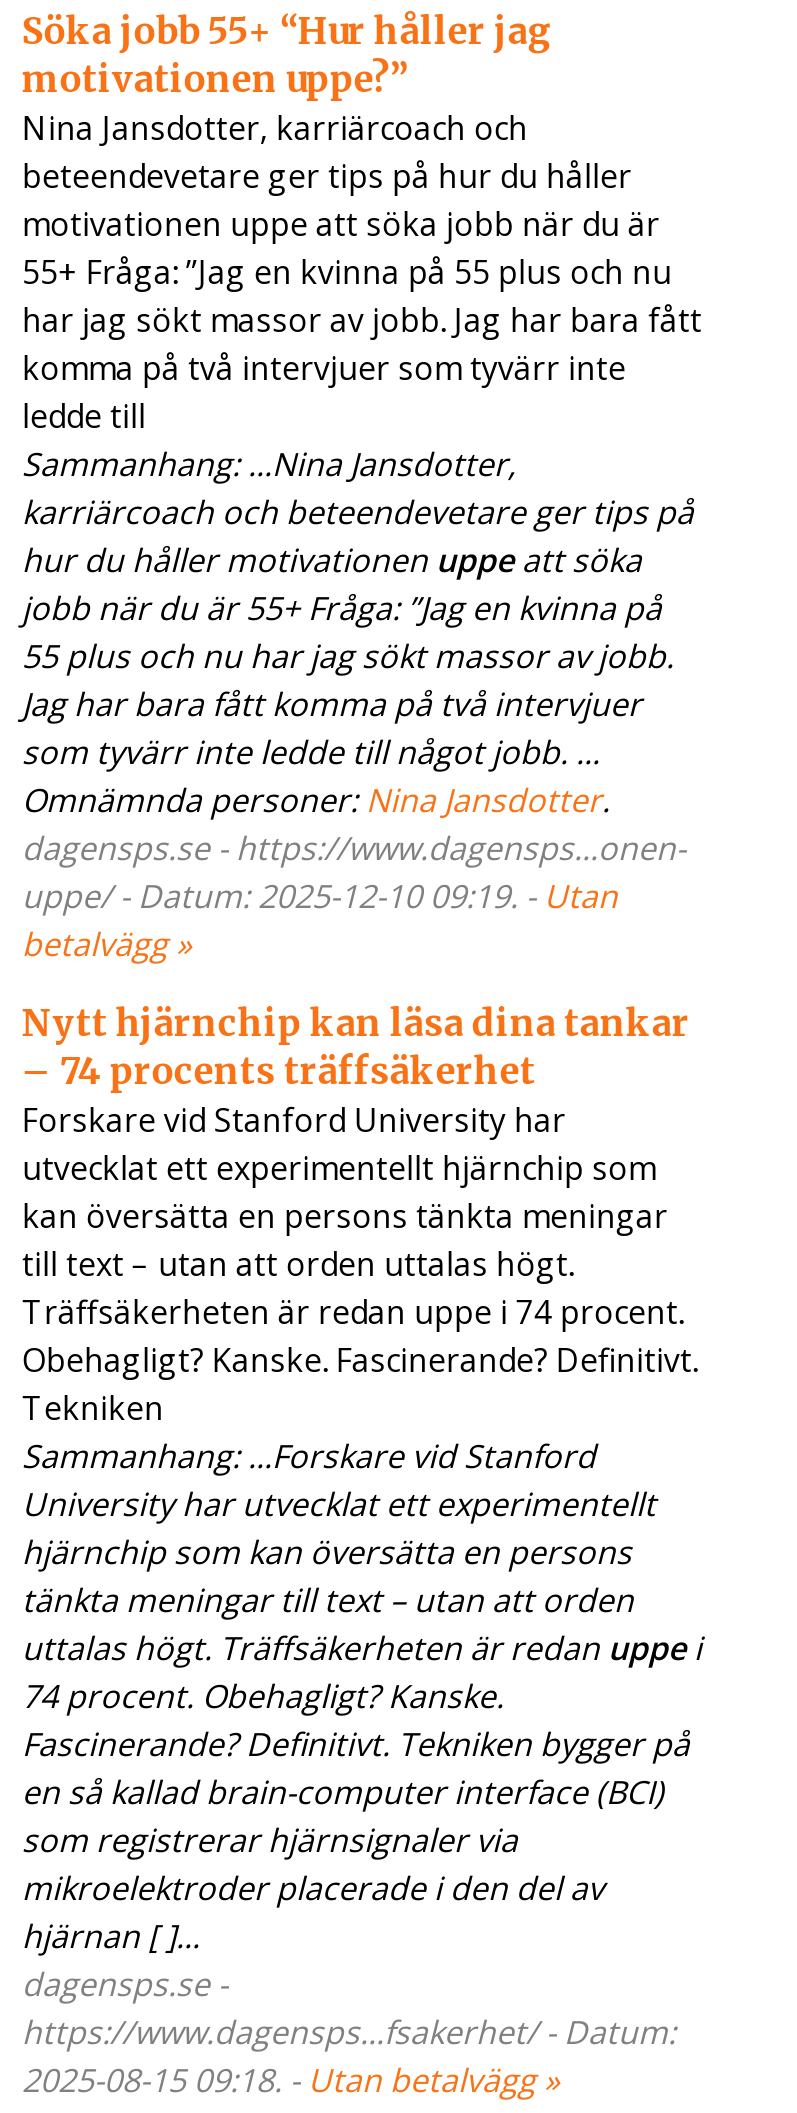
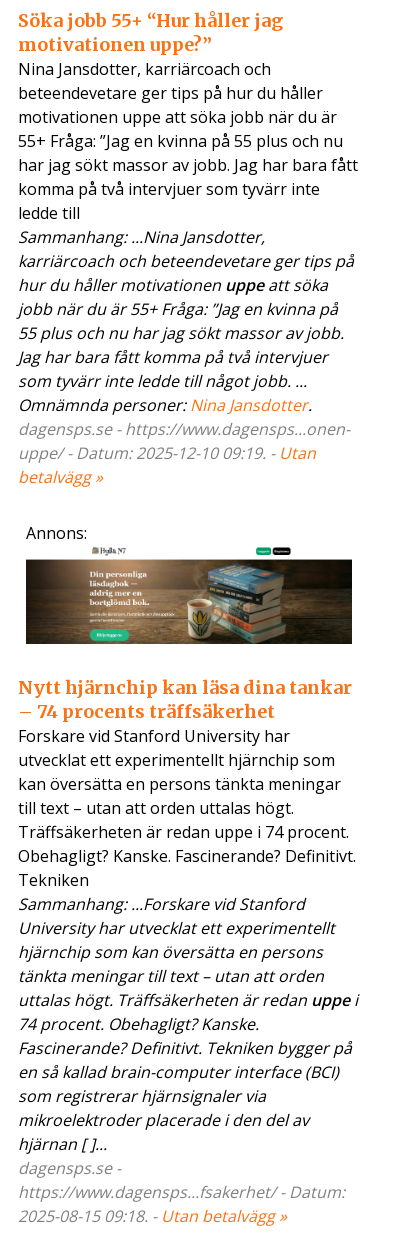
+ [image]

+ Annons:
